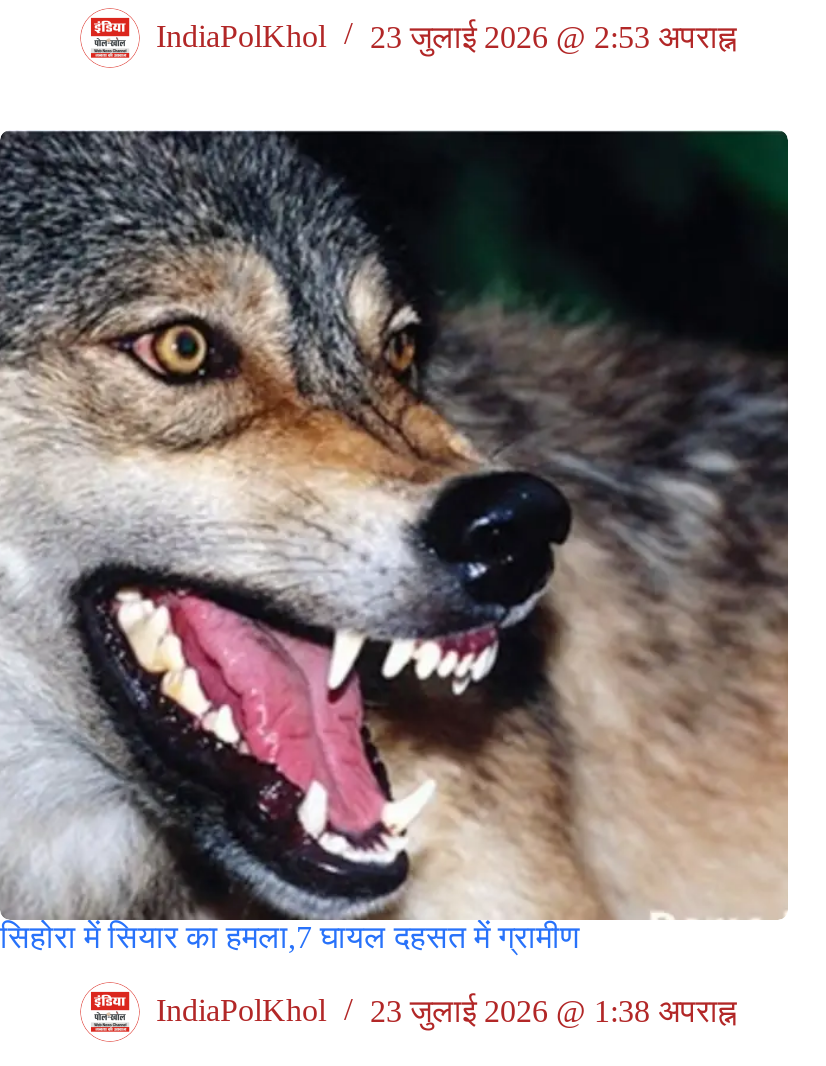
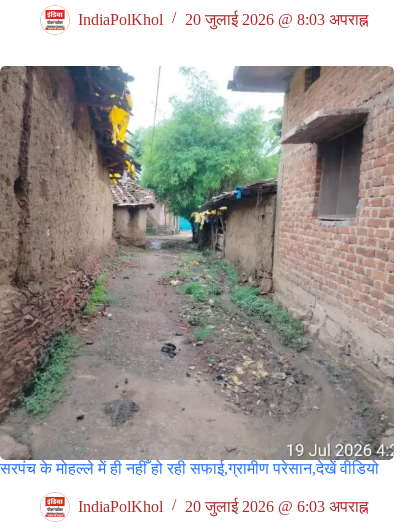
- IndiaPolKhol 23 जुलाई 2026 @ 2:53 अपराह्न
+ IndiaPolKhol 20 जुलाई 2026 @ 8:03 अपराह्न

- [image]
- सिहोरा में सियार का हमला,7 घायल दहसत में ग्रामीण
+ [image]
+ सरपंच के मोहल्ले में ही नहीँ हो रही सफाई,ग्रामीण परेसान,देखें वीडियो

- IndiaPolKhol 23 जुलाई 2026 @ 1:38 अपराह्न
+ IndiaPolKhol 20 जुलाई 2026 @ 6:03 अपराह्न
